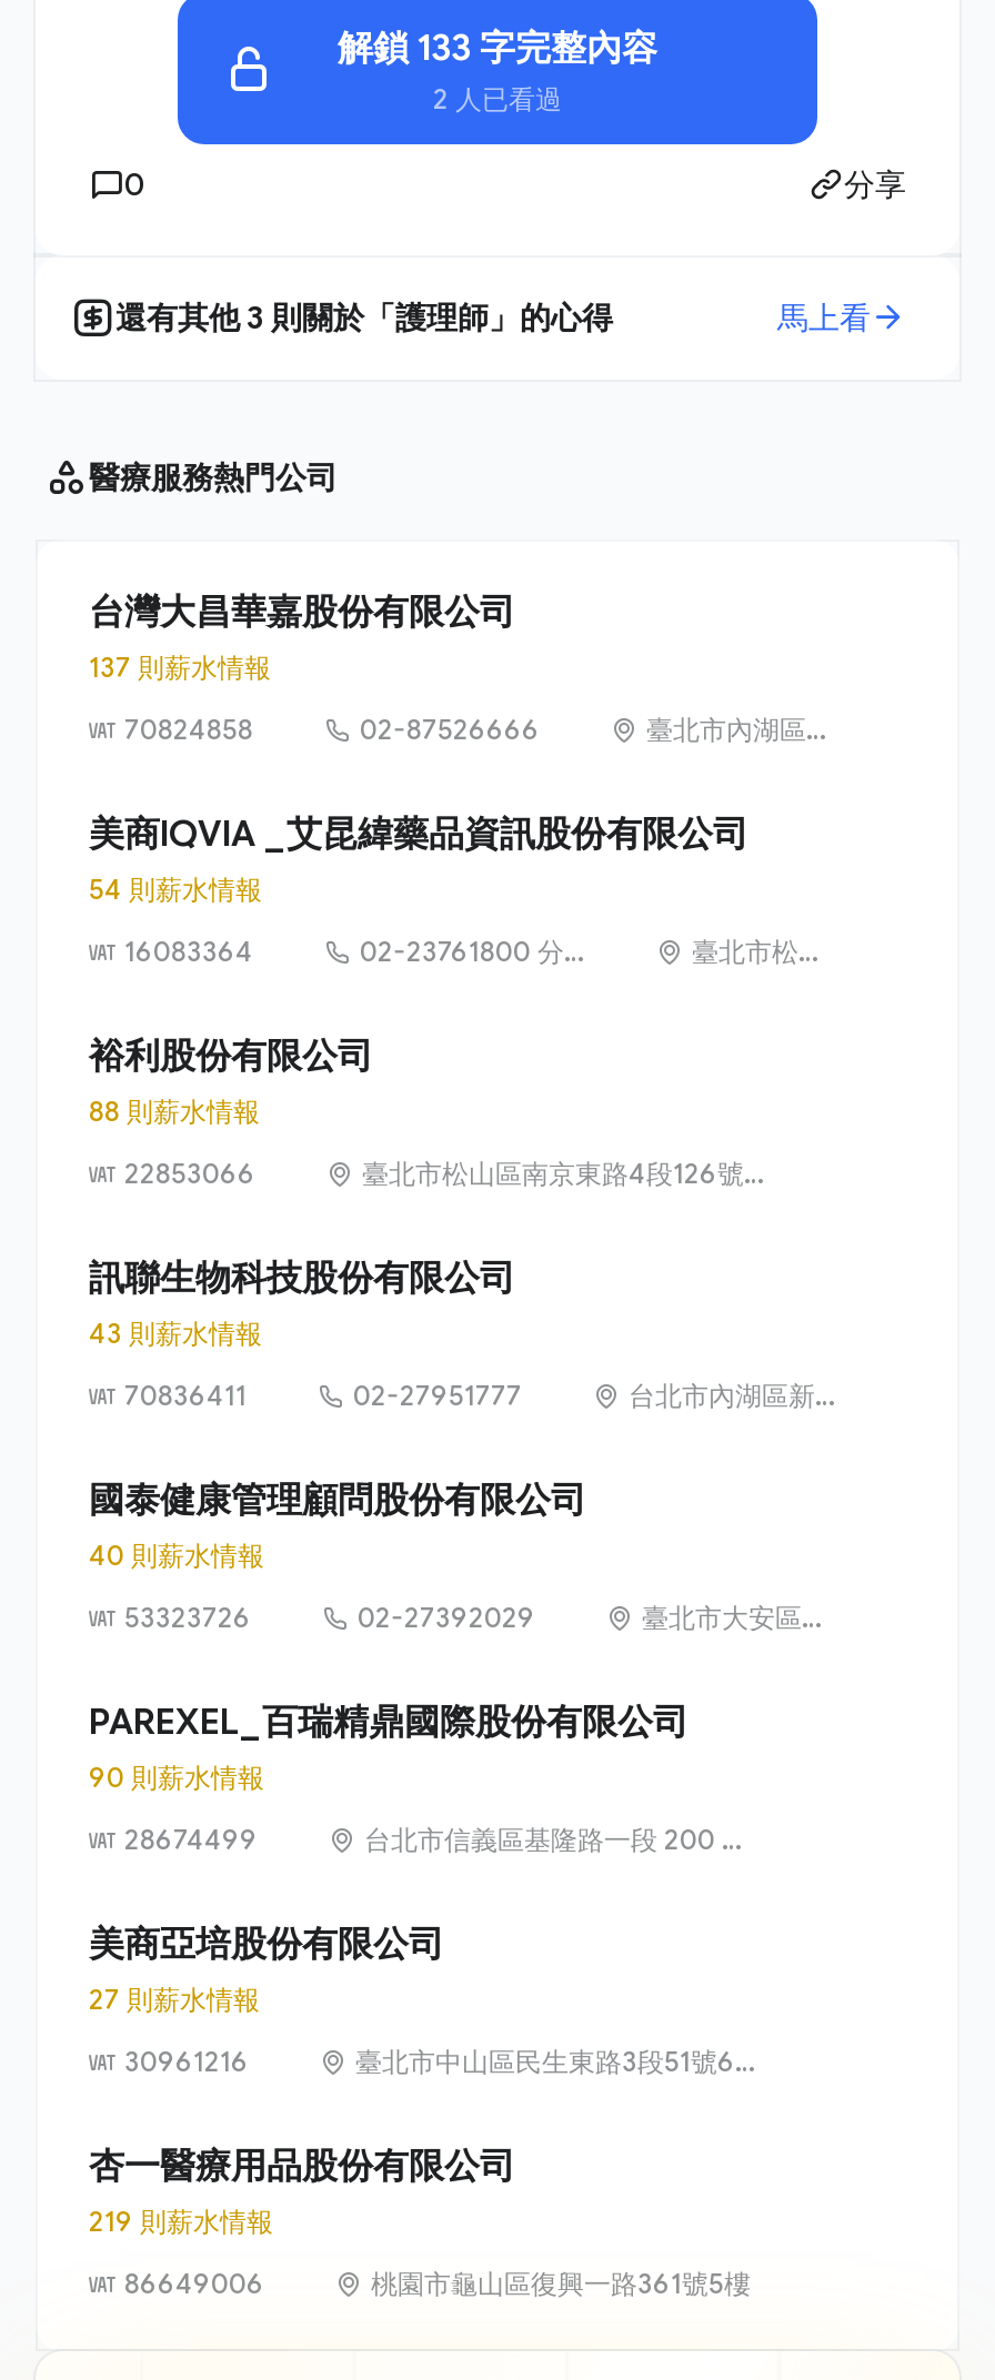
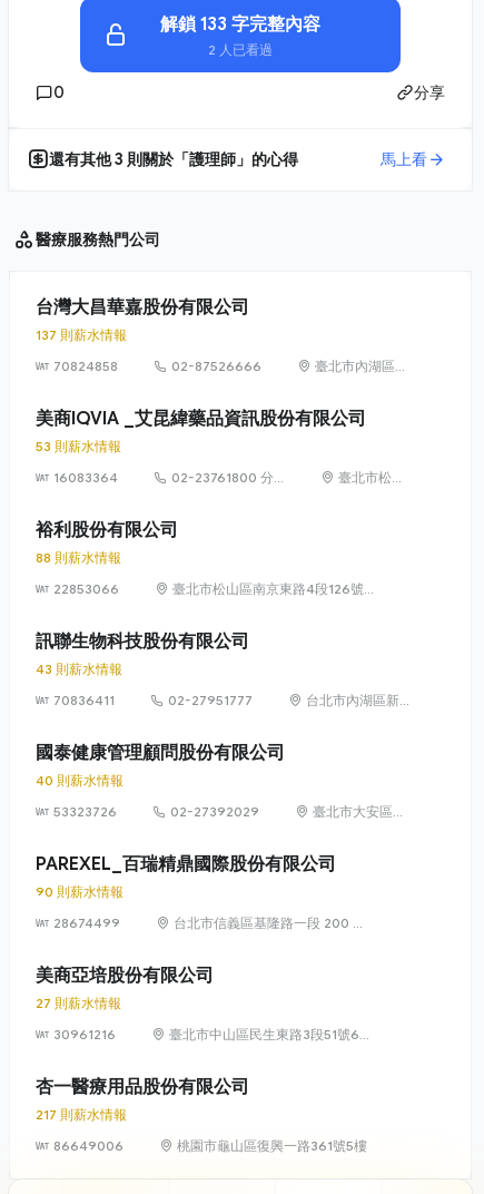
- 54 則薪水情報
+ 53 則薪水情報

- 219 則薪水情報
+ 217 則薪水情報
